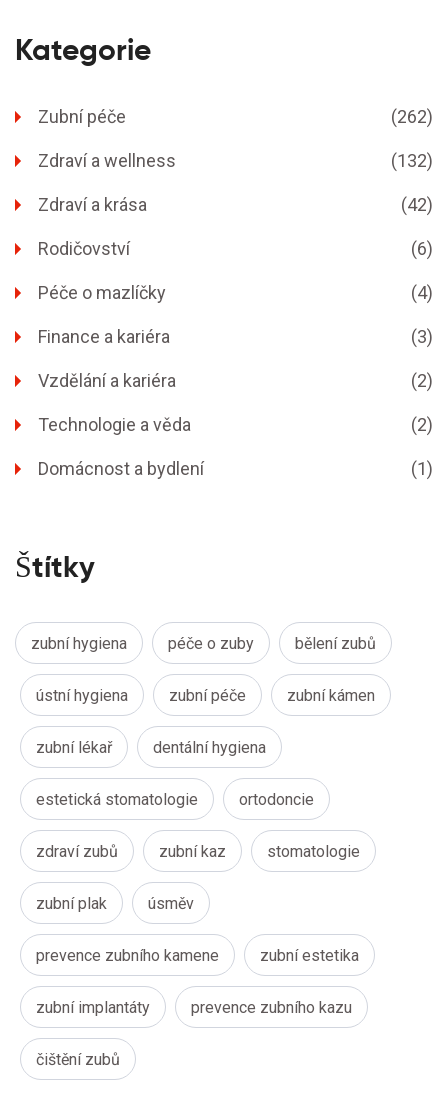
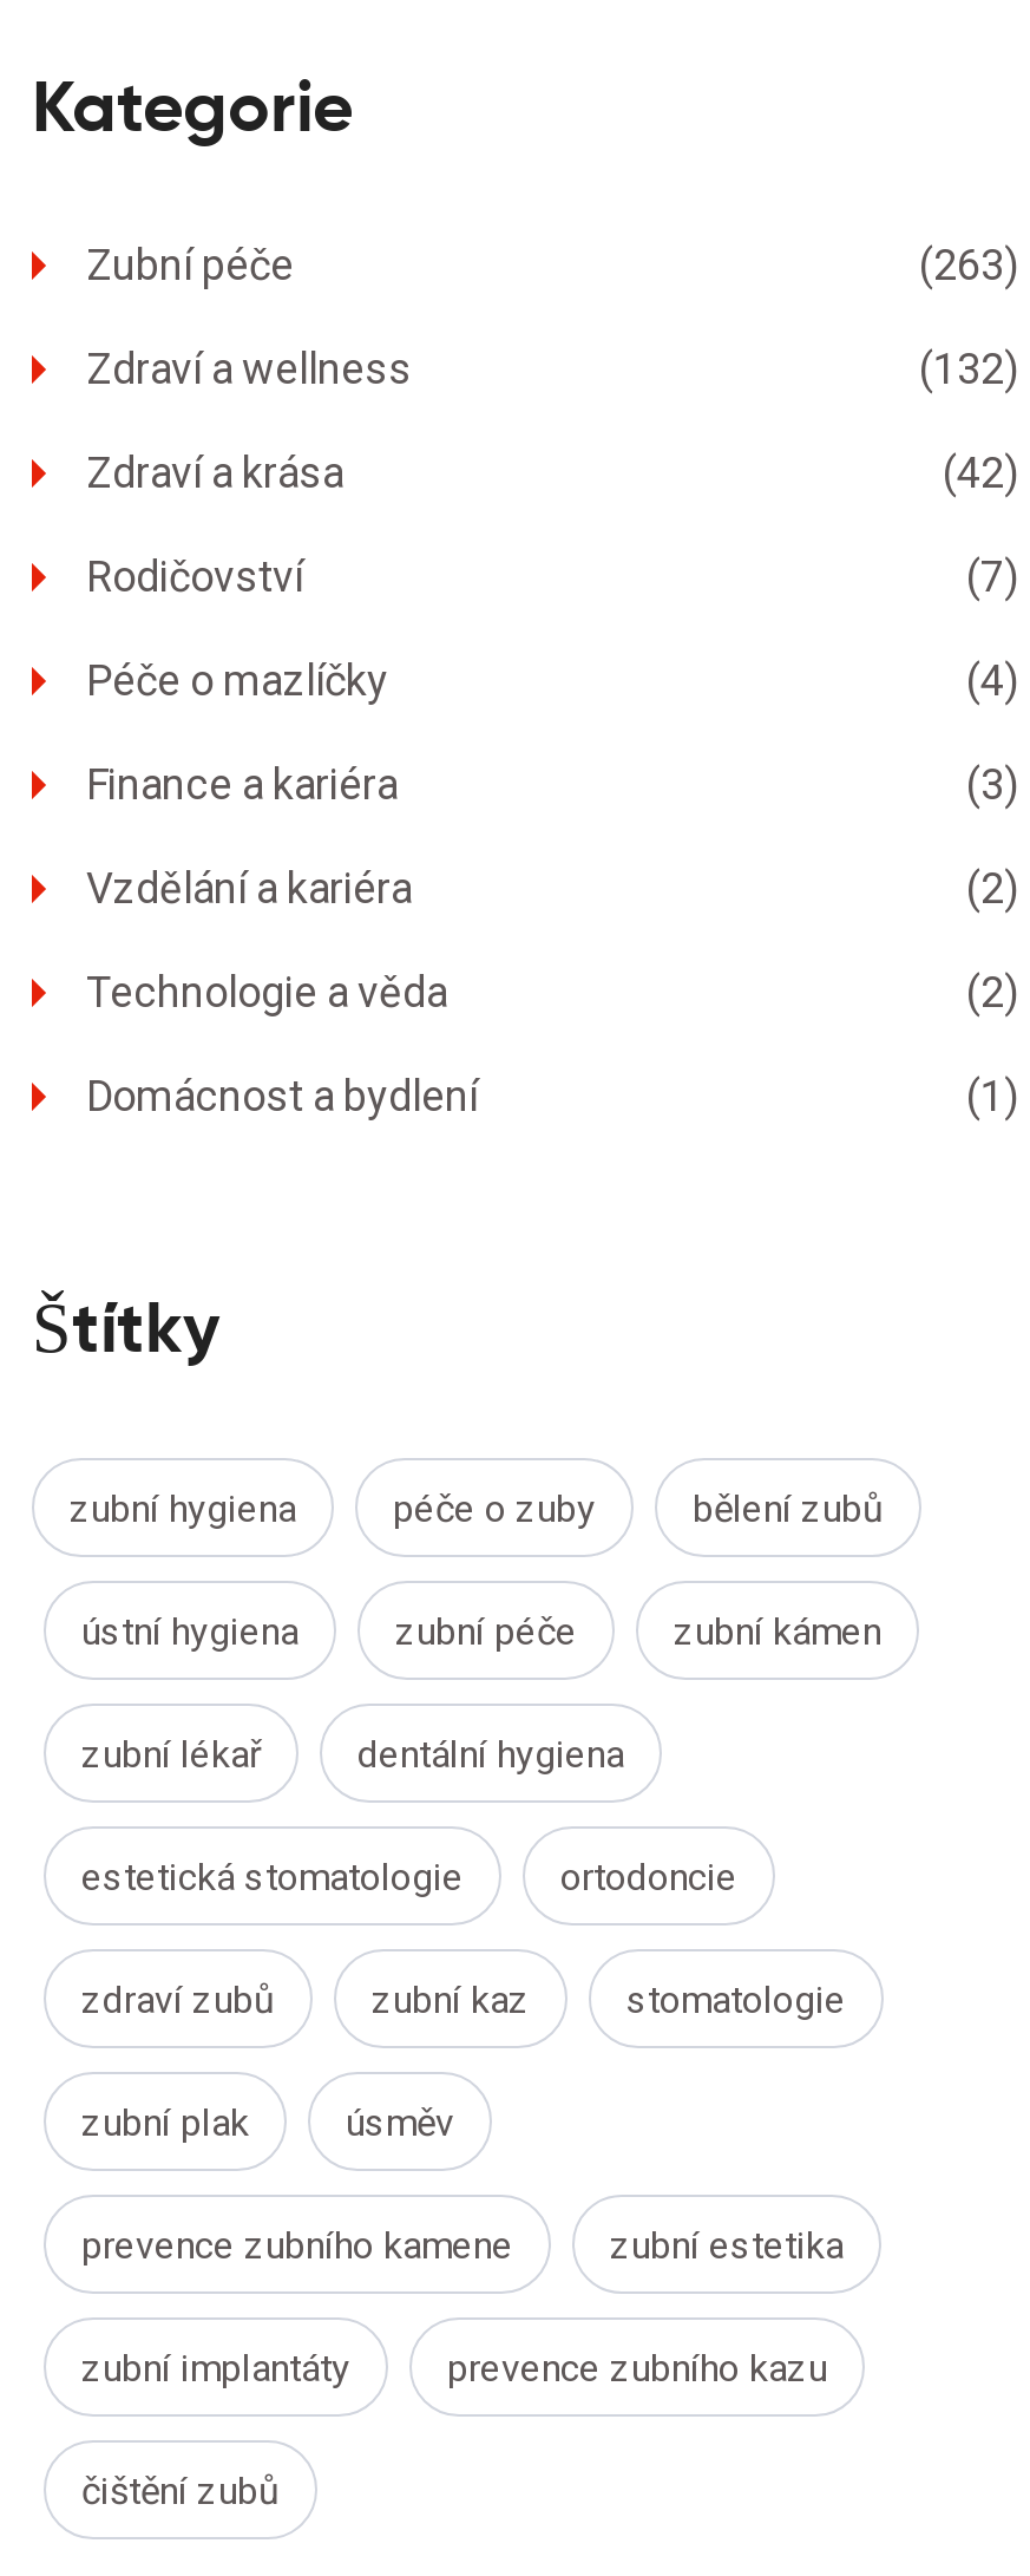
- (262)
+ (263)

- (6)
+ (7)
